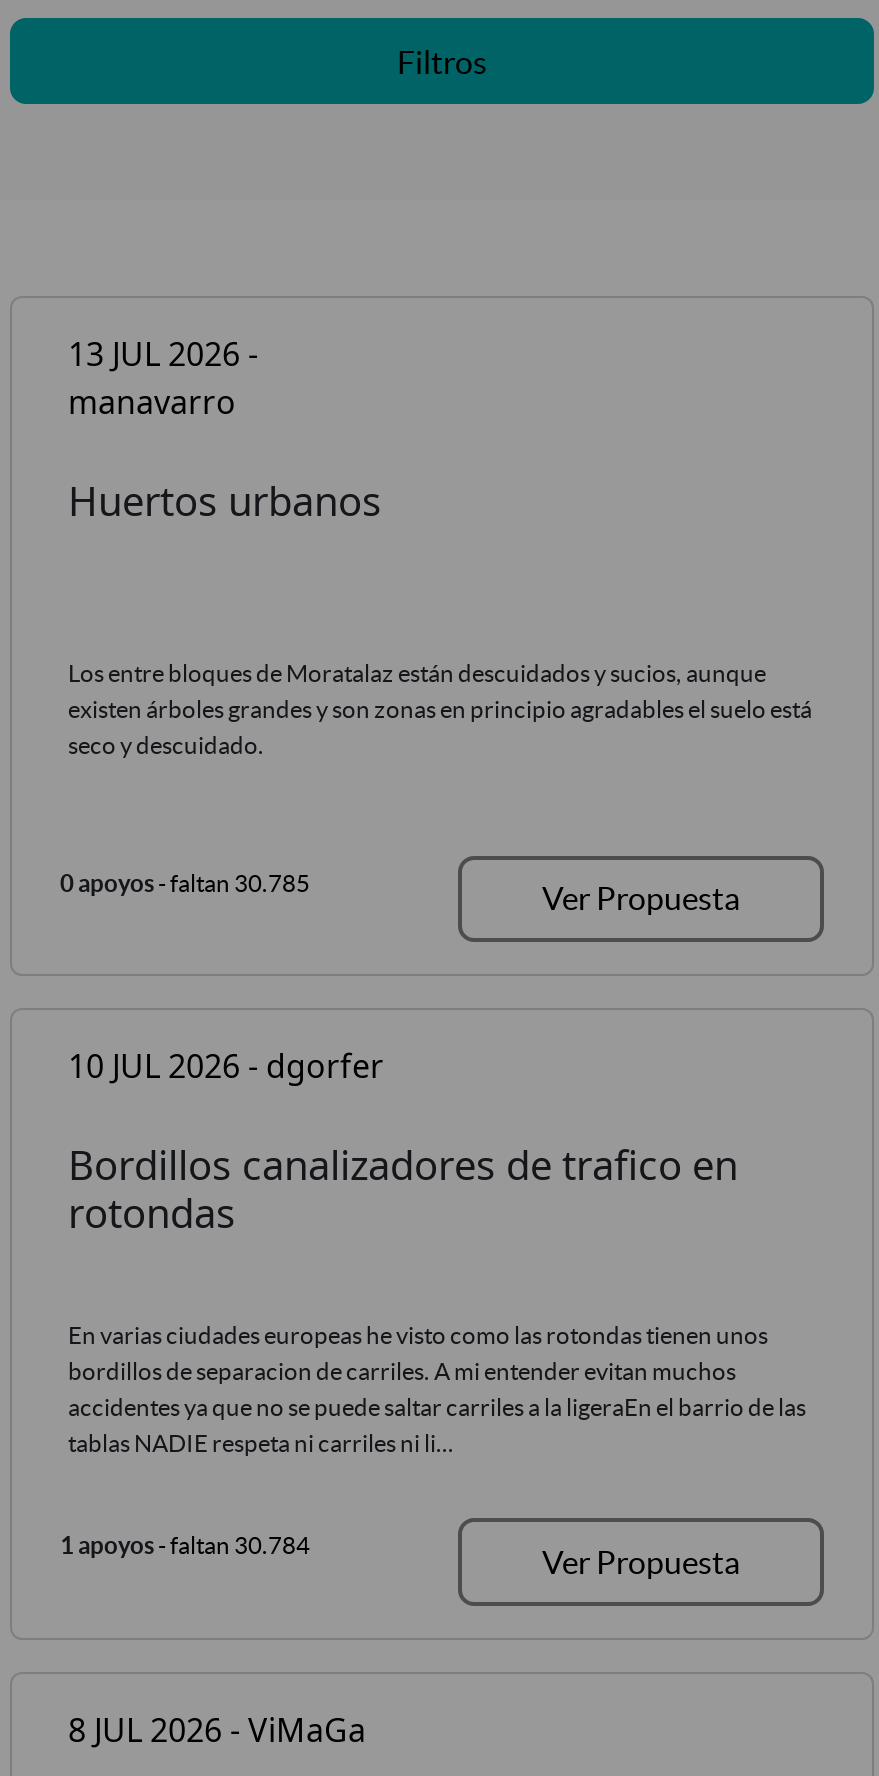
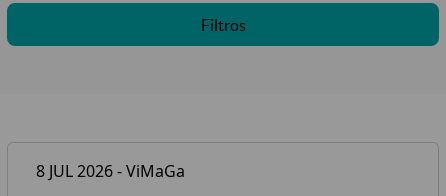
- 13 JUL 2026 -
- manavarro
- Huertos urbanos
- Los entre bloques de Moratalaz están descuidados y sucios, aunque
- existen árboles grandes y son zonas en principio agradables el suelo está
- seco y descuidado.

- 0 apoyos - faltan 30.785
- Ver Propuesta

- 10 JUL 2026 - dgorfer
- Bordillos canalizadores de trafico en
- rotondas
- En varias ciudades europeas he visto como las rotondas tienen unos
- bordillos de separacion de carriles. A mi entender evitan muchos
- accidentes ya que no se puede saltar carriles a la ligeraEn el barrio de las
- tablas NADIE respeta ni carriles ni li...

- 1 apoyos - faltan 30.784
- Ver Propuesta
